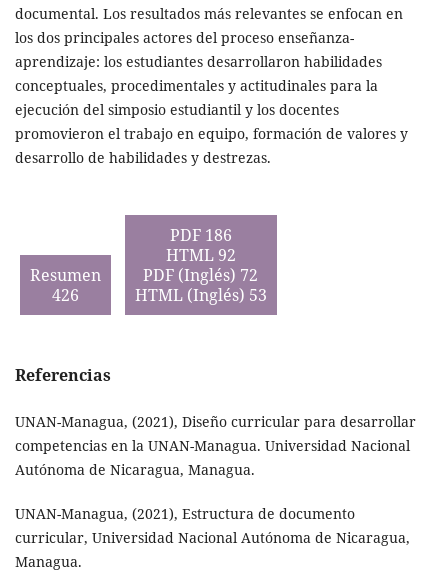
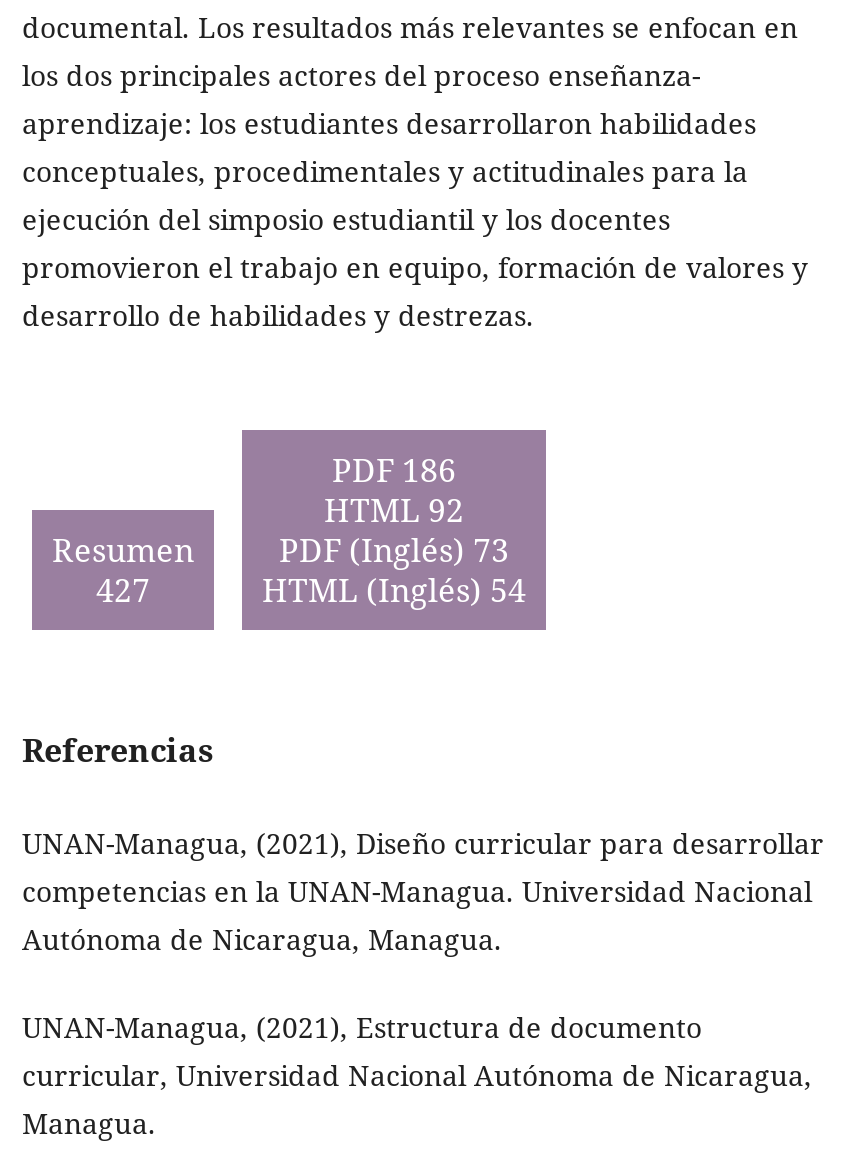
- Resumen PDF (Inglés) 72
+ Resumen PDF (Inglés) 73

- 426
+ 427

- HTML (Inglés) 53
+ HTML (Inglés) 54
